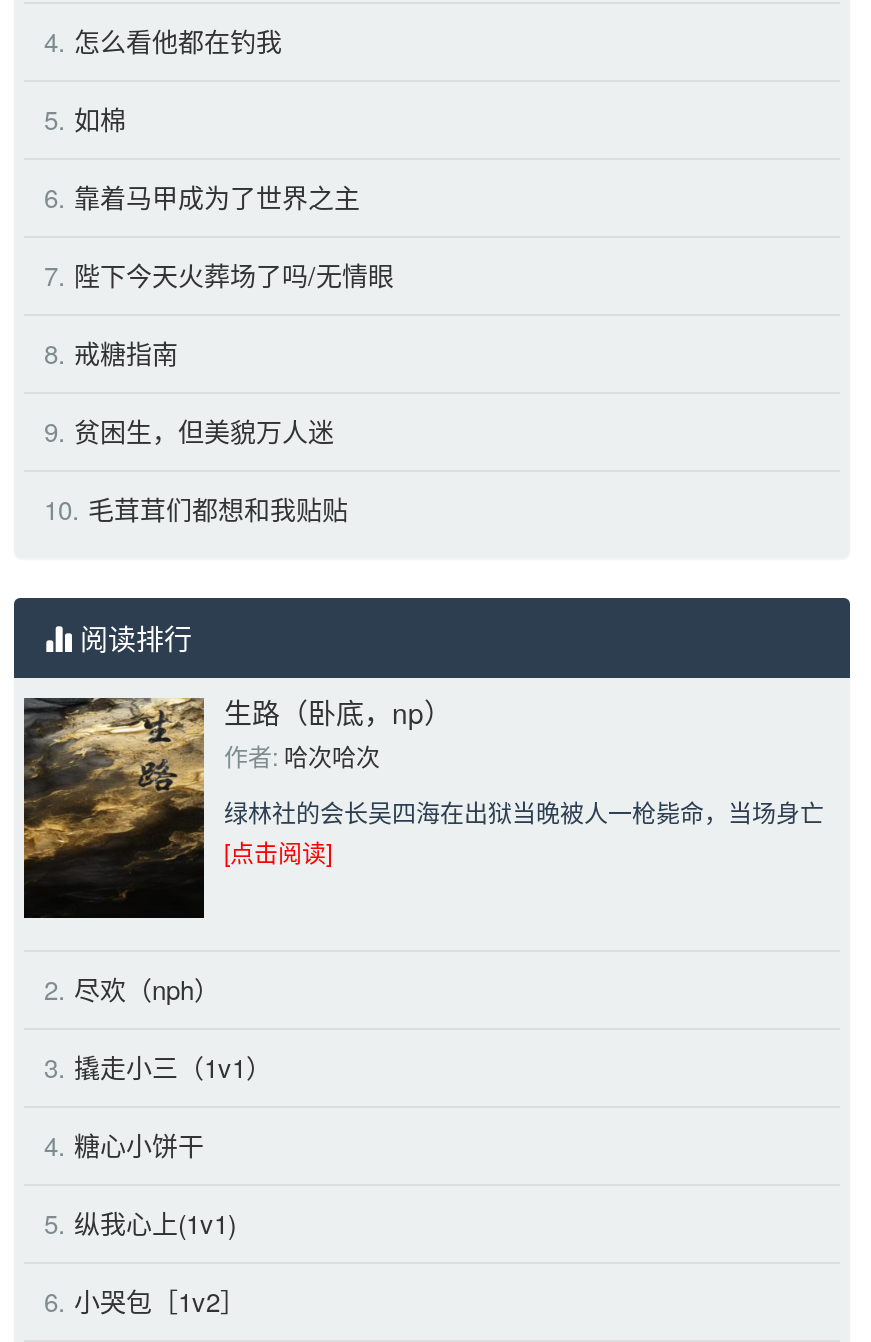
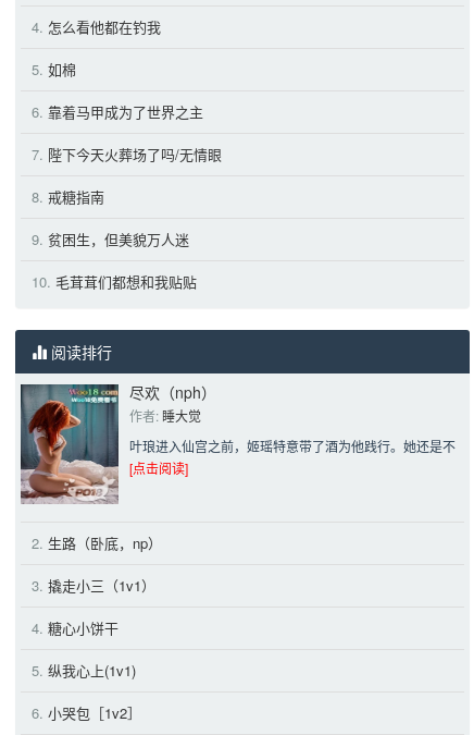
- [image]
- 生路（卧底，np）
- 作者:哈次哈次
+ [image]
+ 尽欢（nph）
+ 作者:睡大觉

- 绿林社的会长吴四海在出狱当晚被人一枪毙命，当场身亡
+ 叶琅进入仙宫之前，姬瑶特意带了酒为他践行。她还是不

- 2. 尽欢（nph）
+ 2. 生路（卧底，np）
